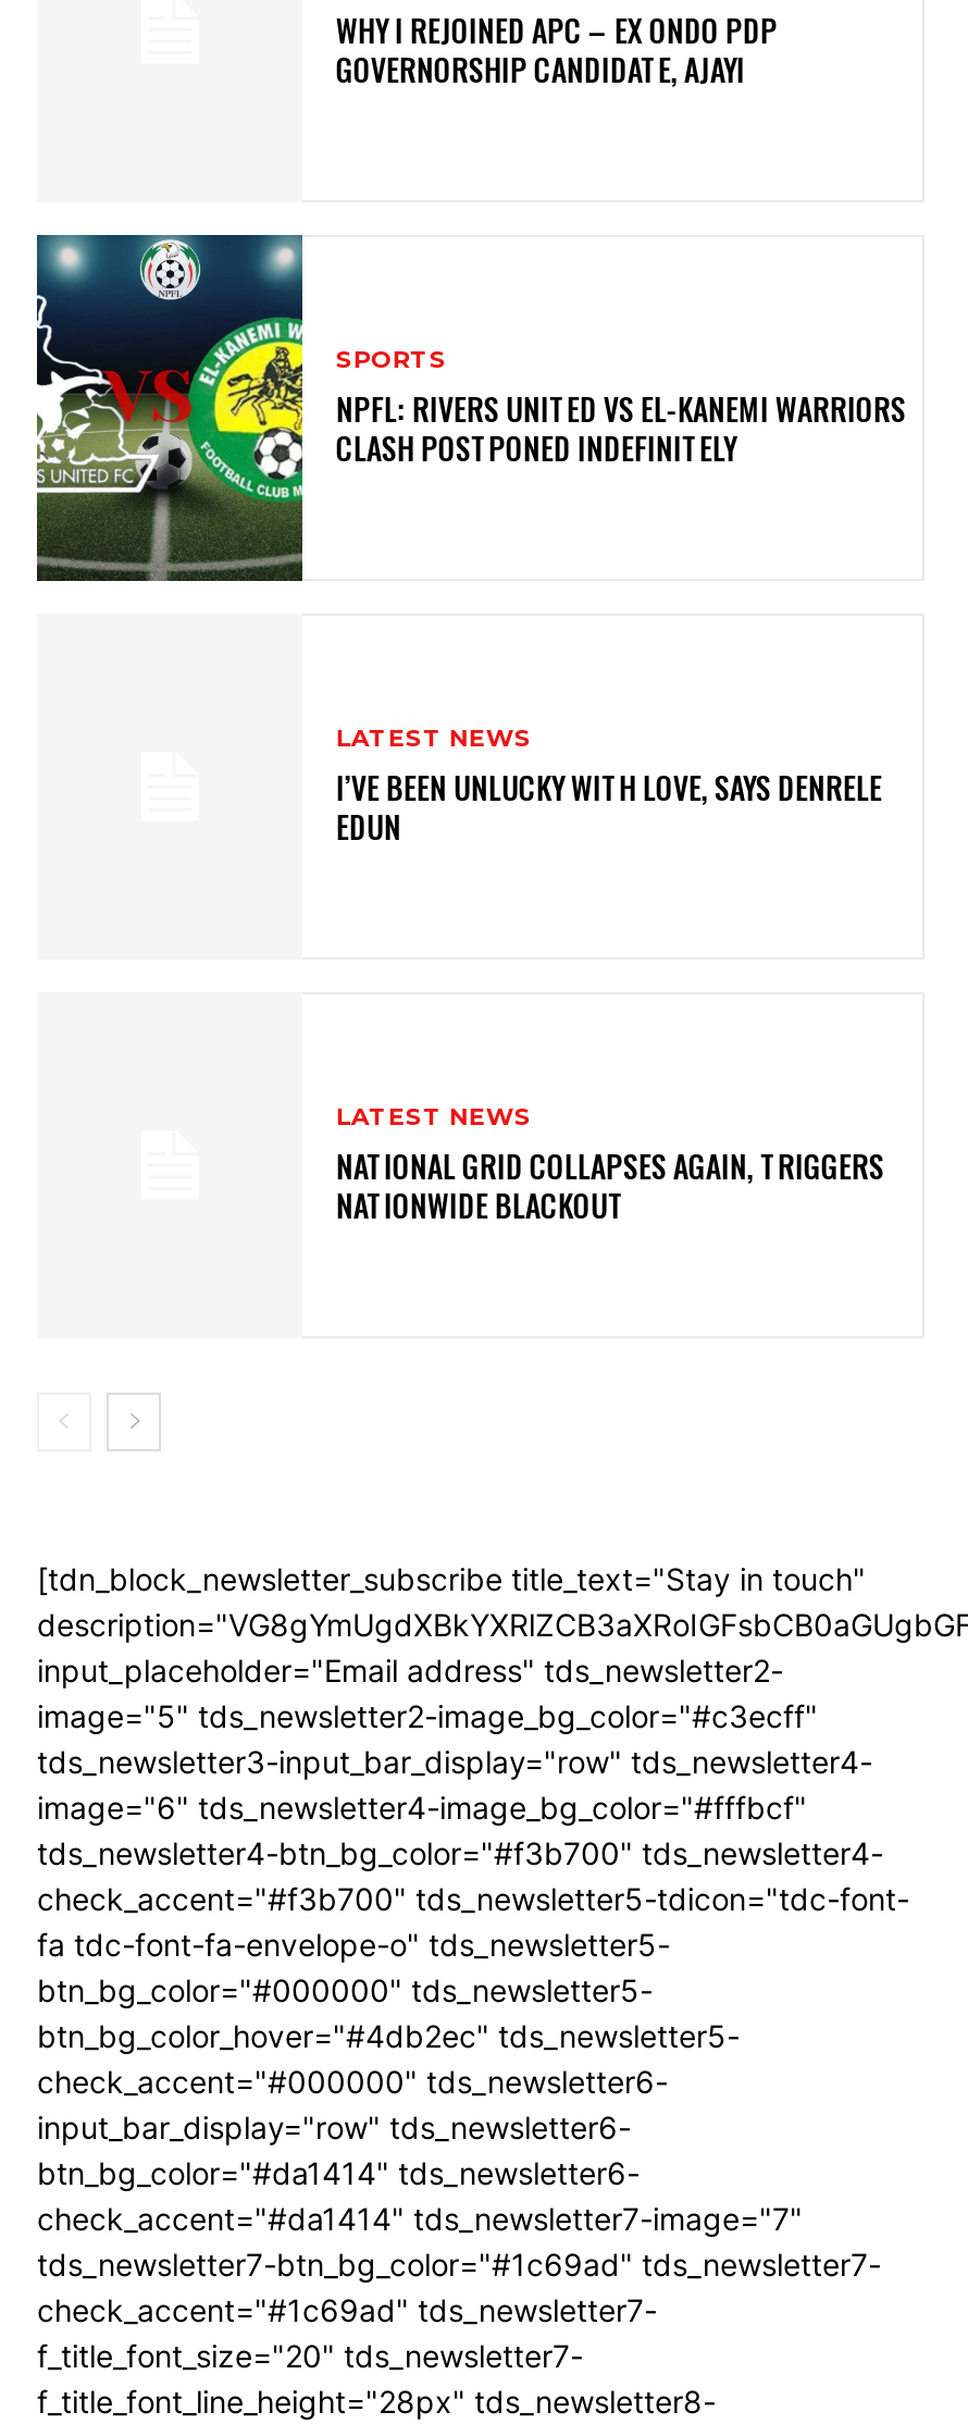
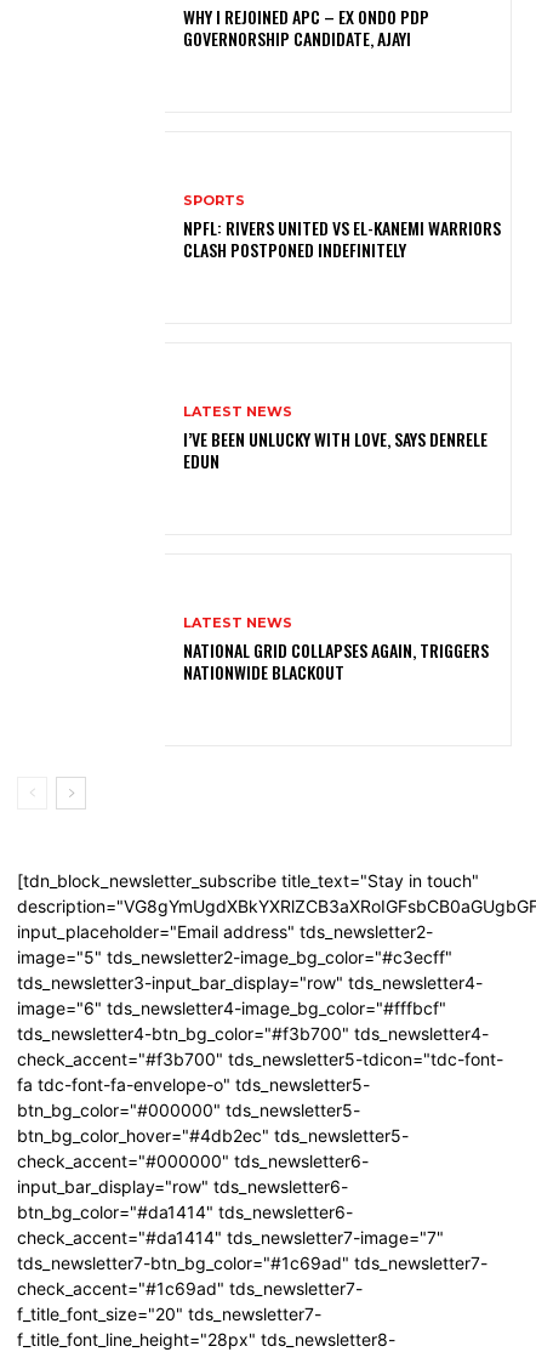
- [image]
